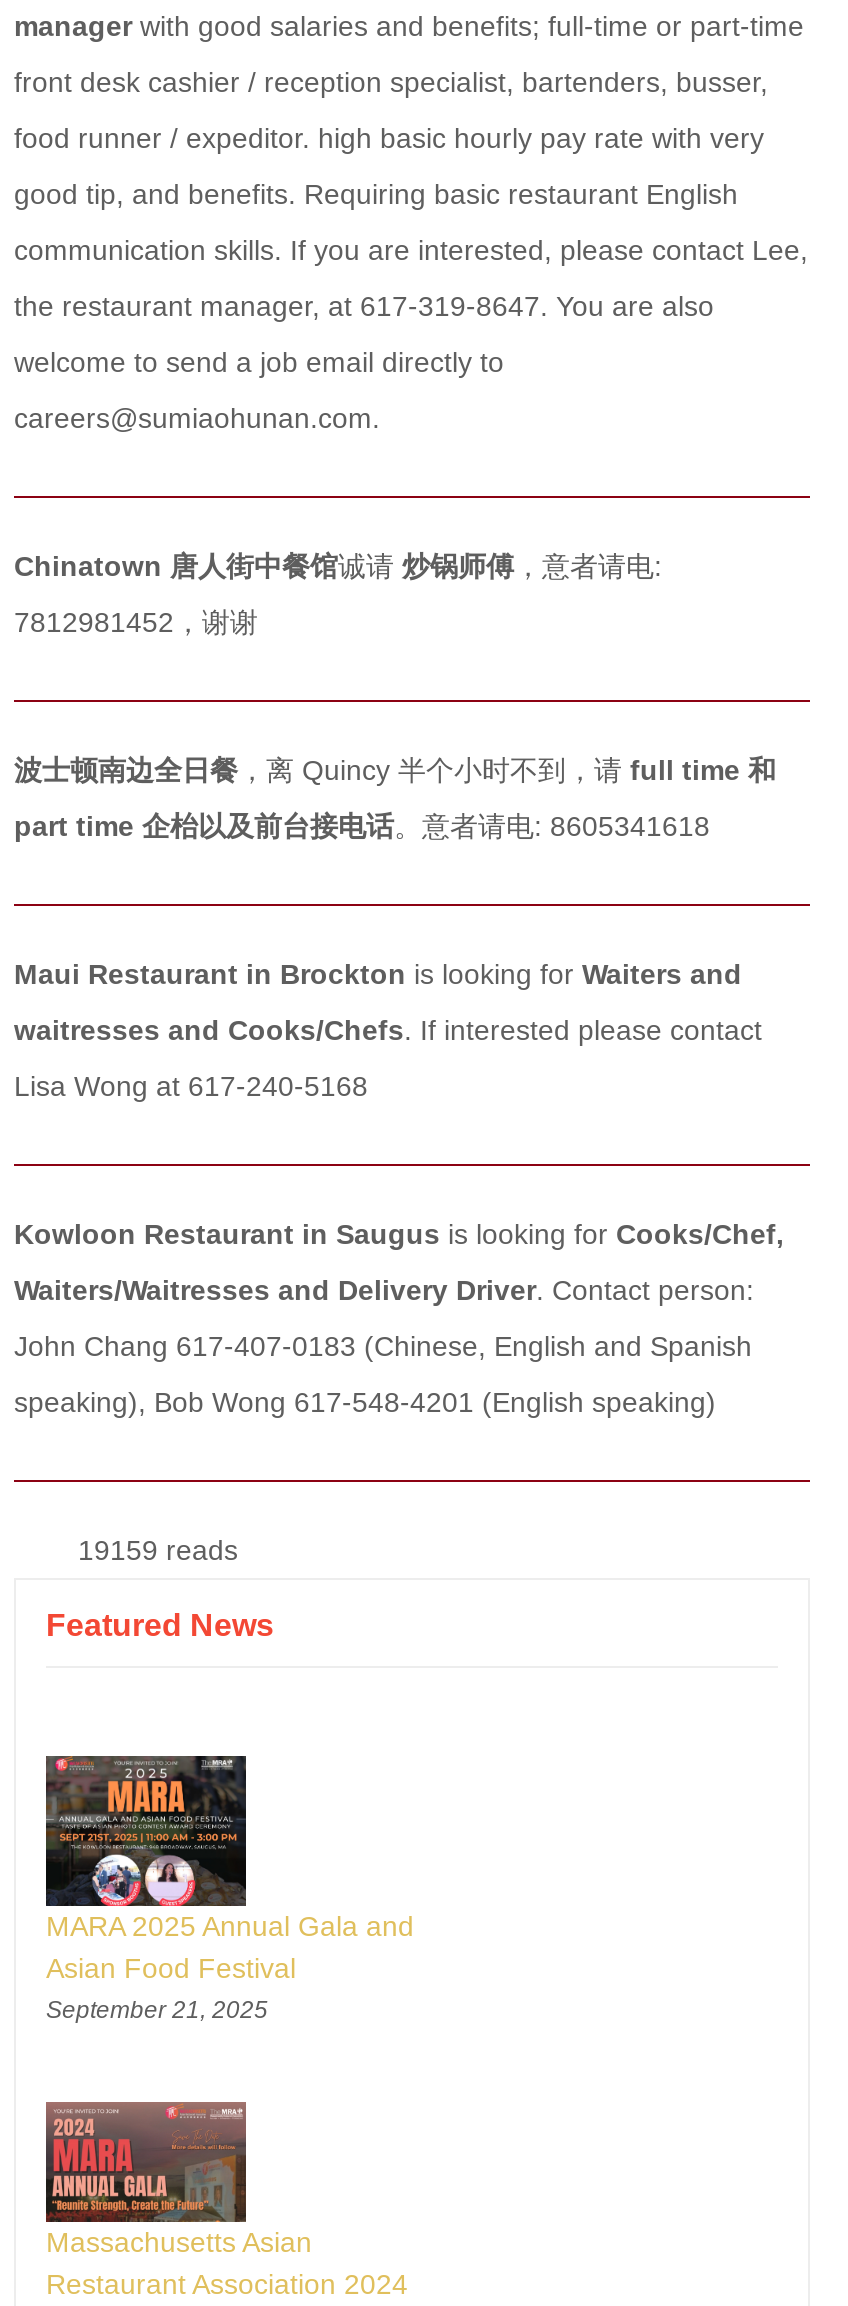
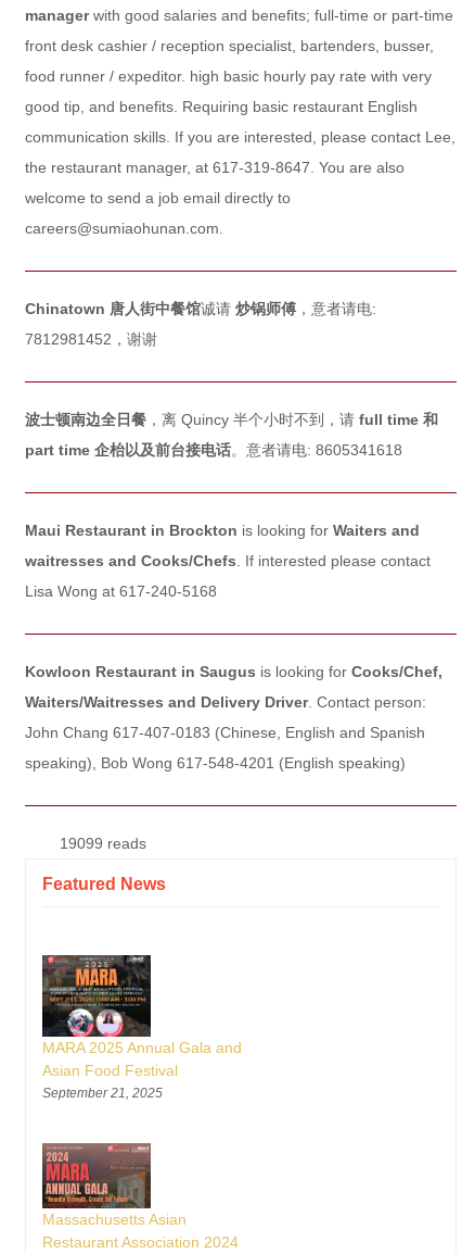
- 19159 reads
+ 19099 reads
